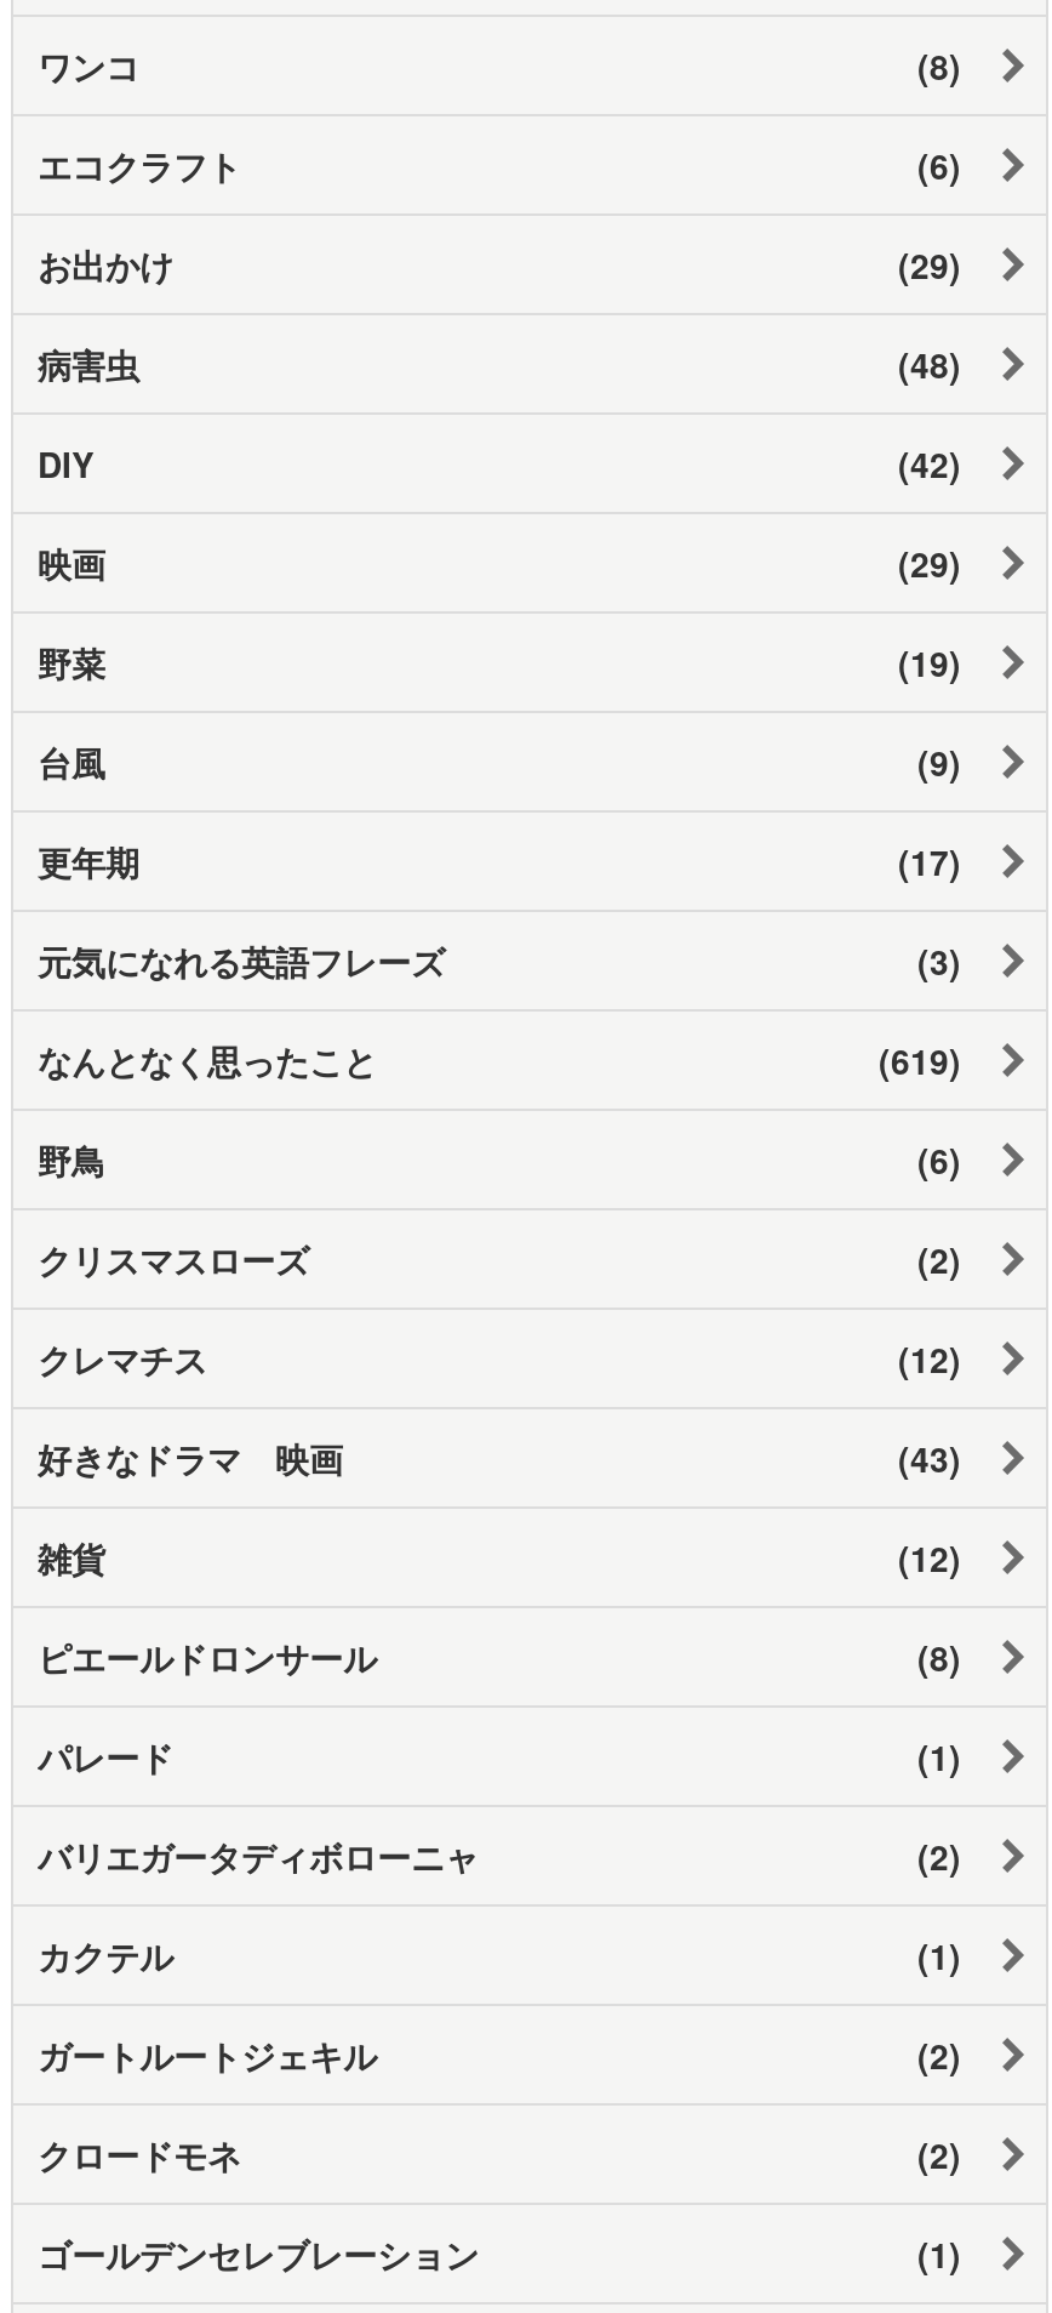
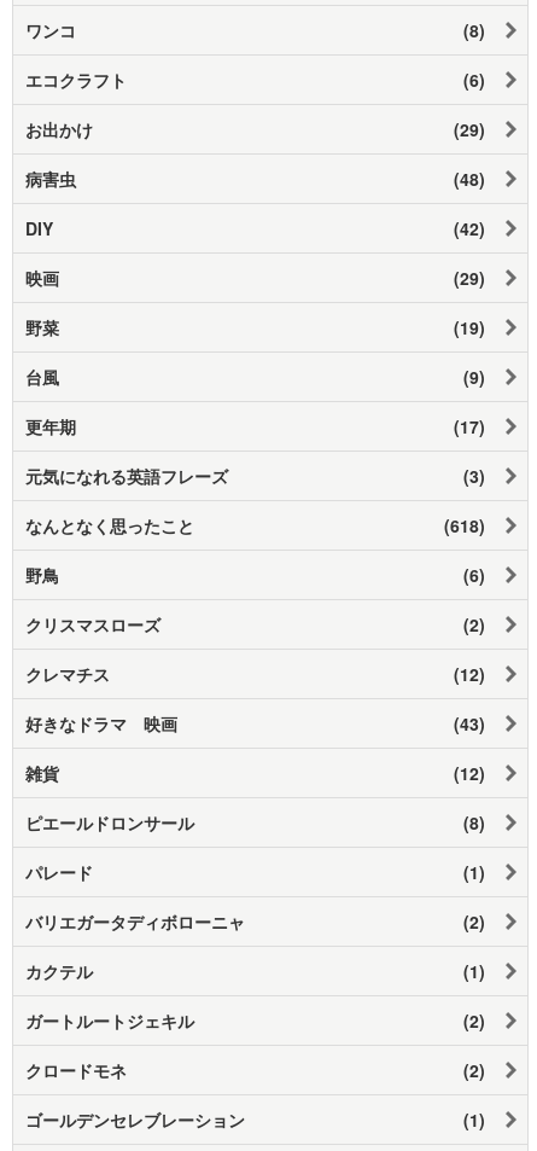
- (619)
+ (618)
